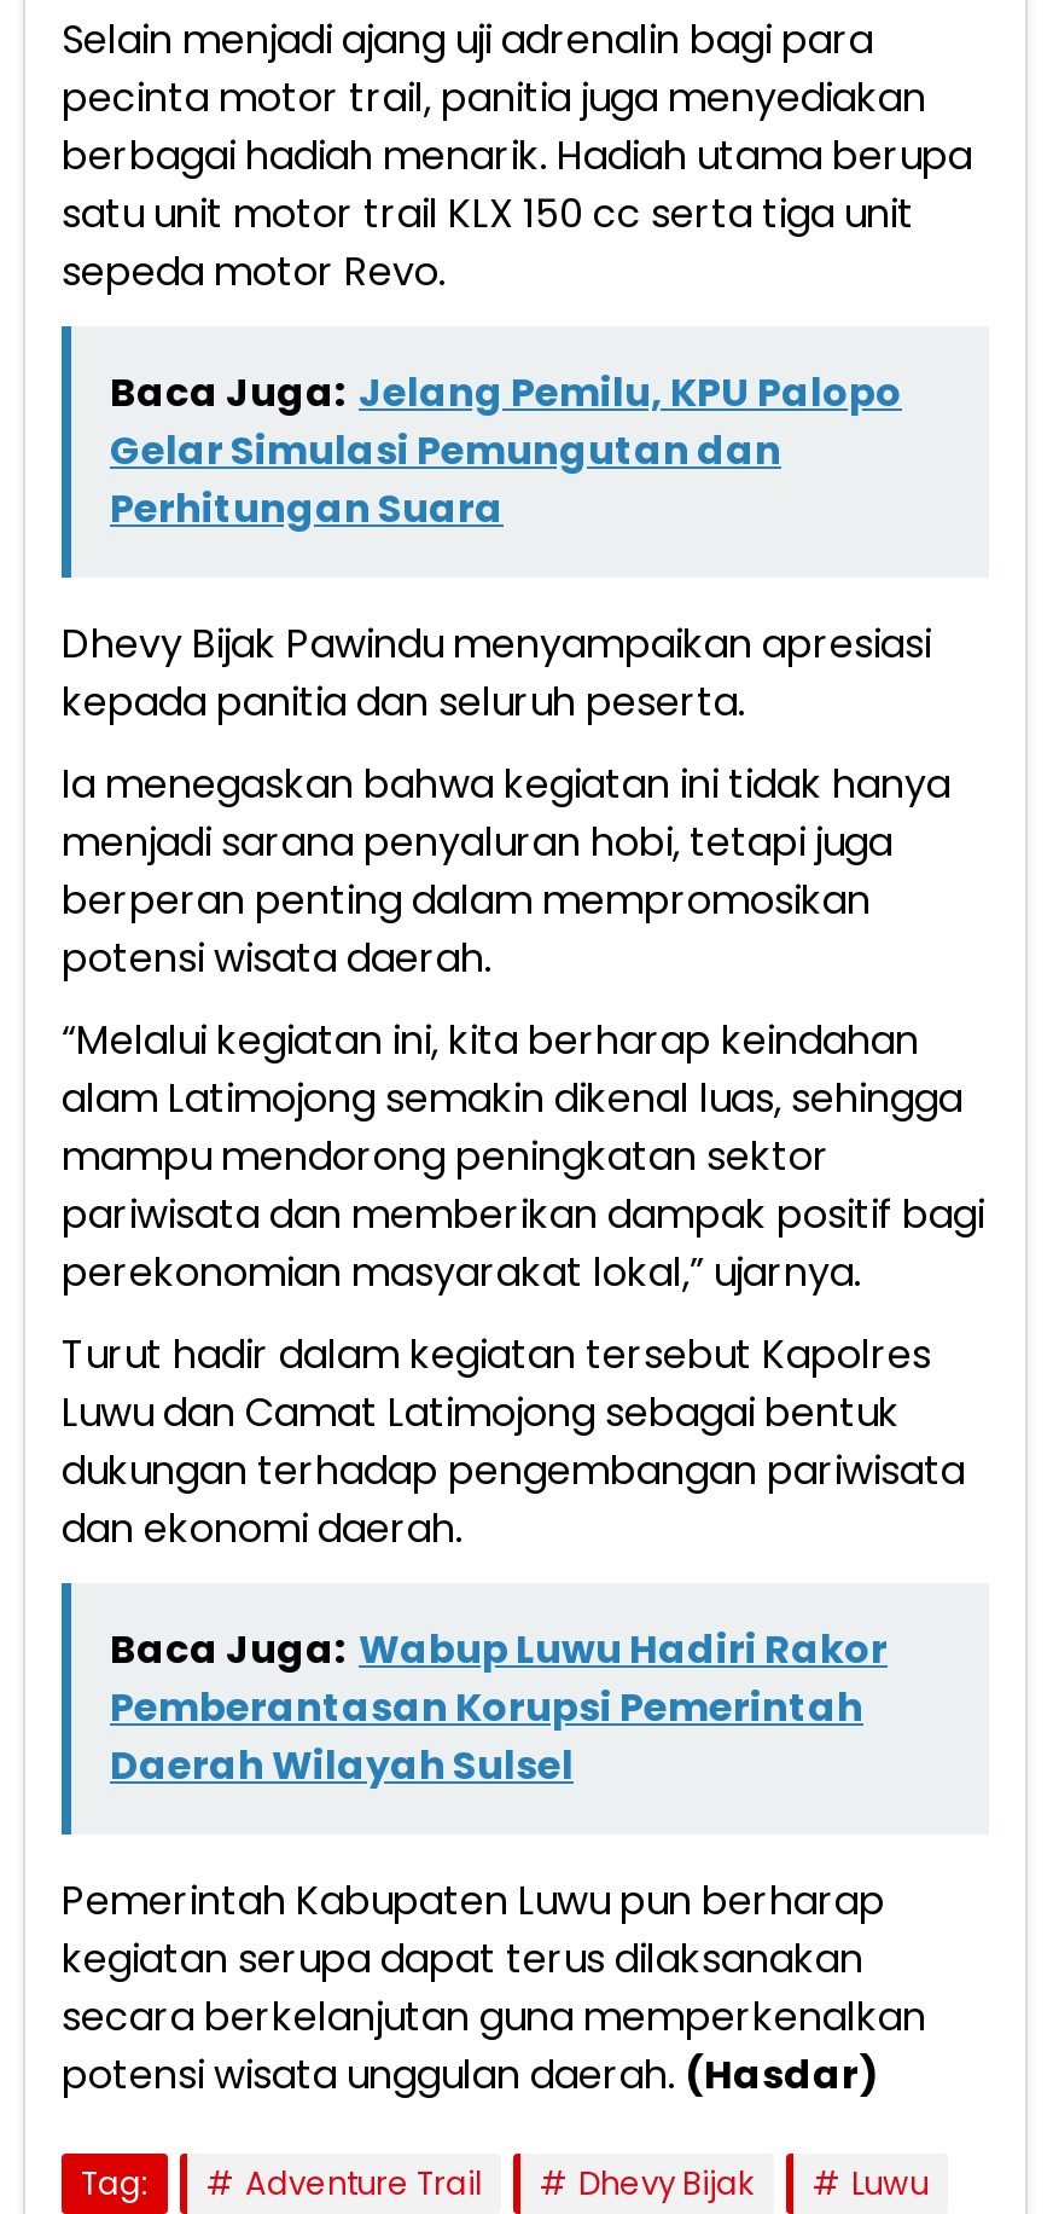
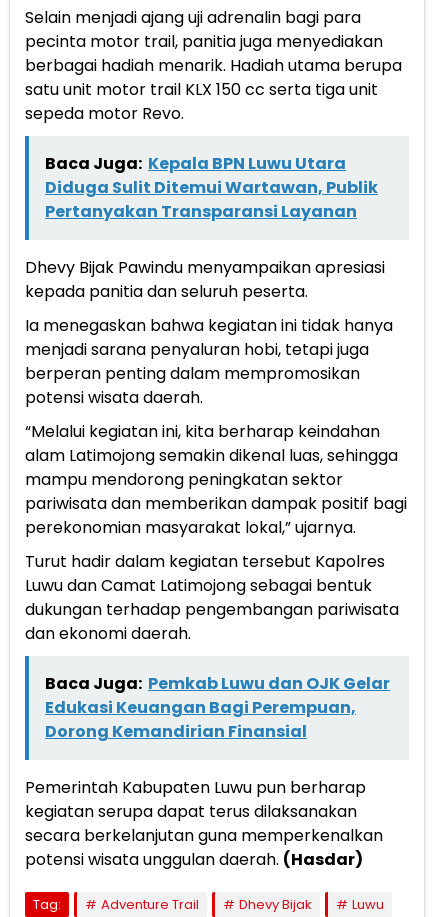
- Baca Juga: Jelang Pemilu, KPU Palopo
- Gelar Simulasi Pemungutan dan
- Perhitungan Suara
+ Baca Juga: Kepala BPN Luwu Utara
+ Diduga Sulit Ditemui Wartawan, Publik
+ Pertanyakan Transparansi Layanan

- Baca Juga: Wabup Luwu Hadiri Rakor
- Pemberantasan Korupsi Pemerintah
- Daerah Wilayah Sulsel
+ Baca Juga: Pemkab Luwu dan OJK Gelar
+ Edukasi Keuangan Bagi Perempuan,
+ Dorong Kemandirian Finansial
